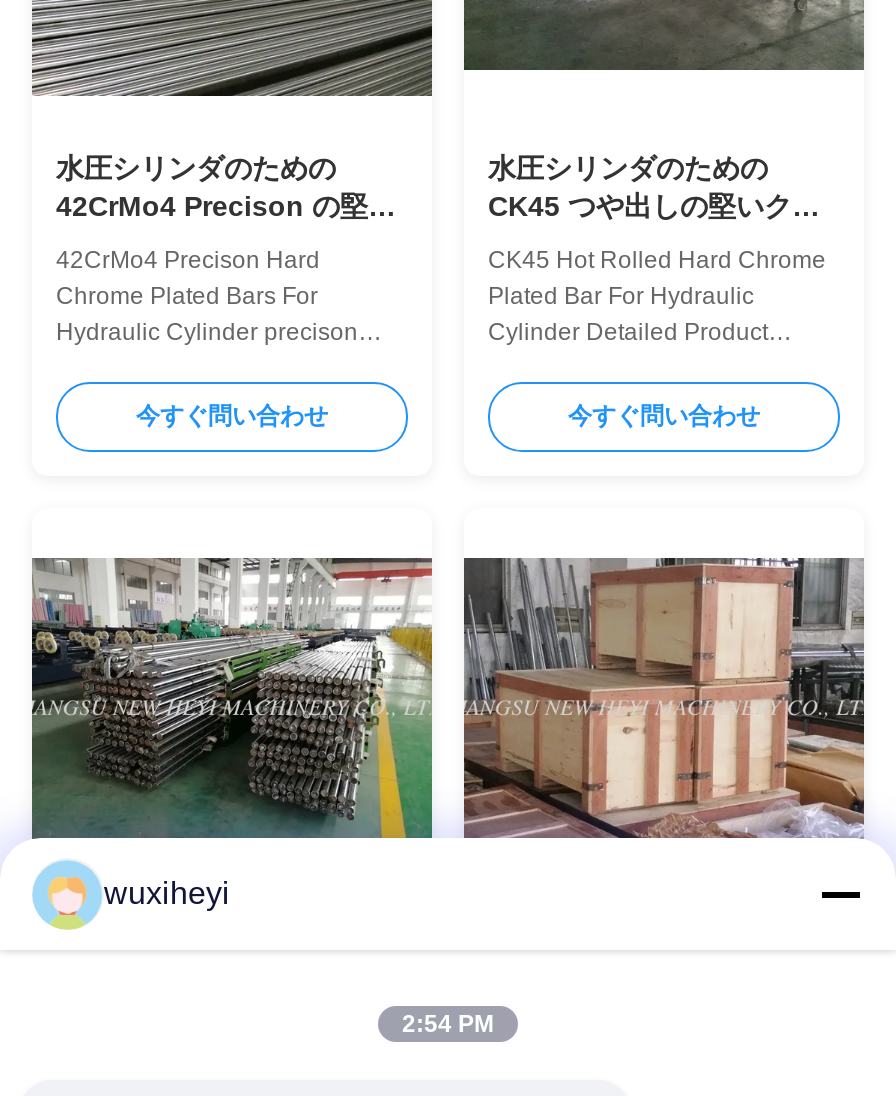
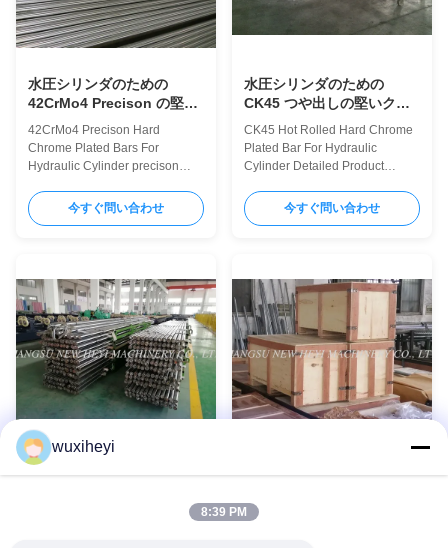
- 2:54 PM
+ 8:39 PM
